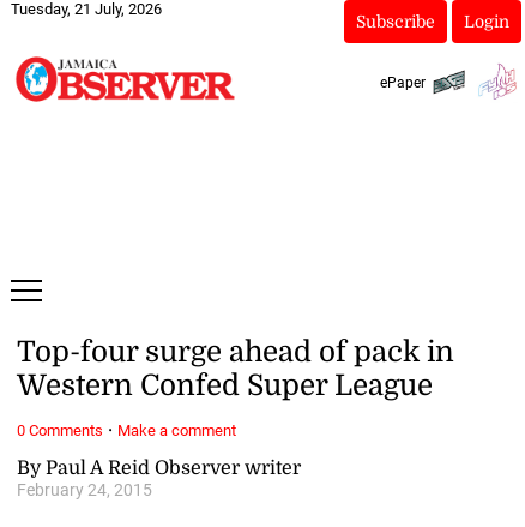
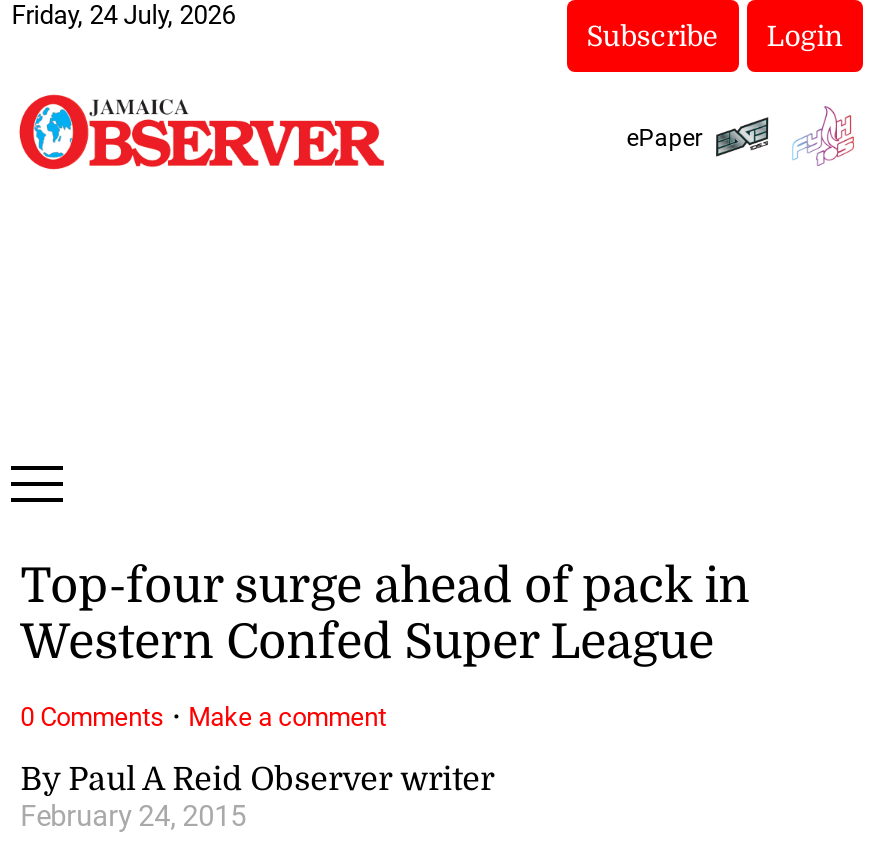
- Tuesday, 21 July, 2026
+ Friday, 24 July, 2026
